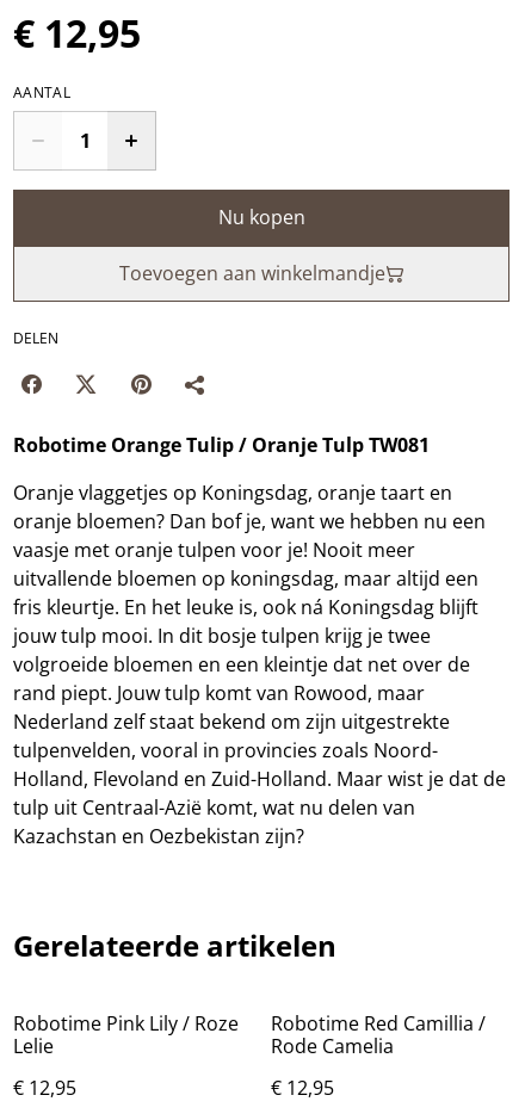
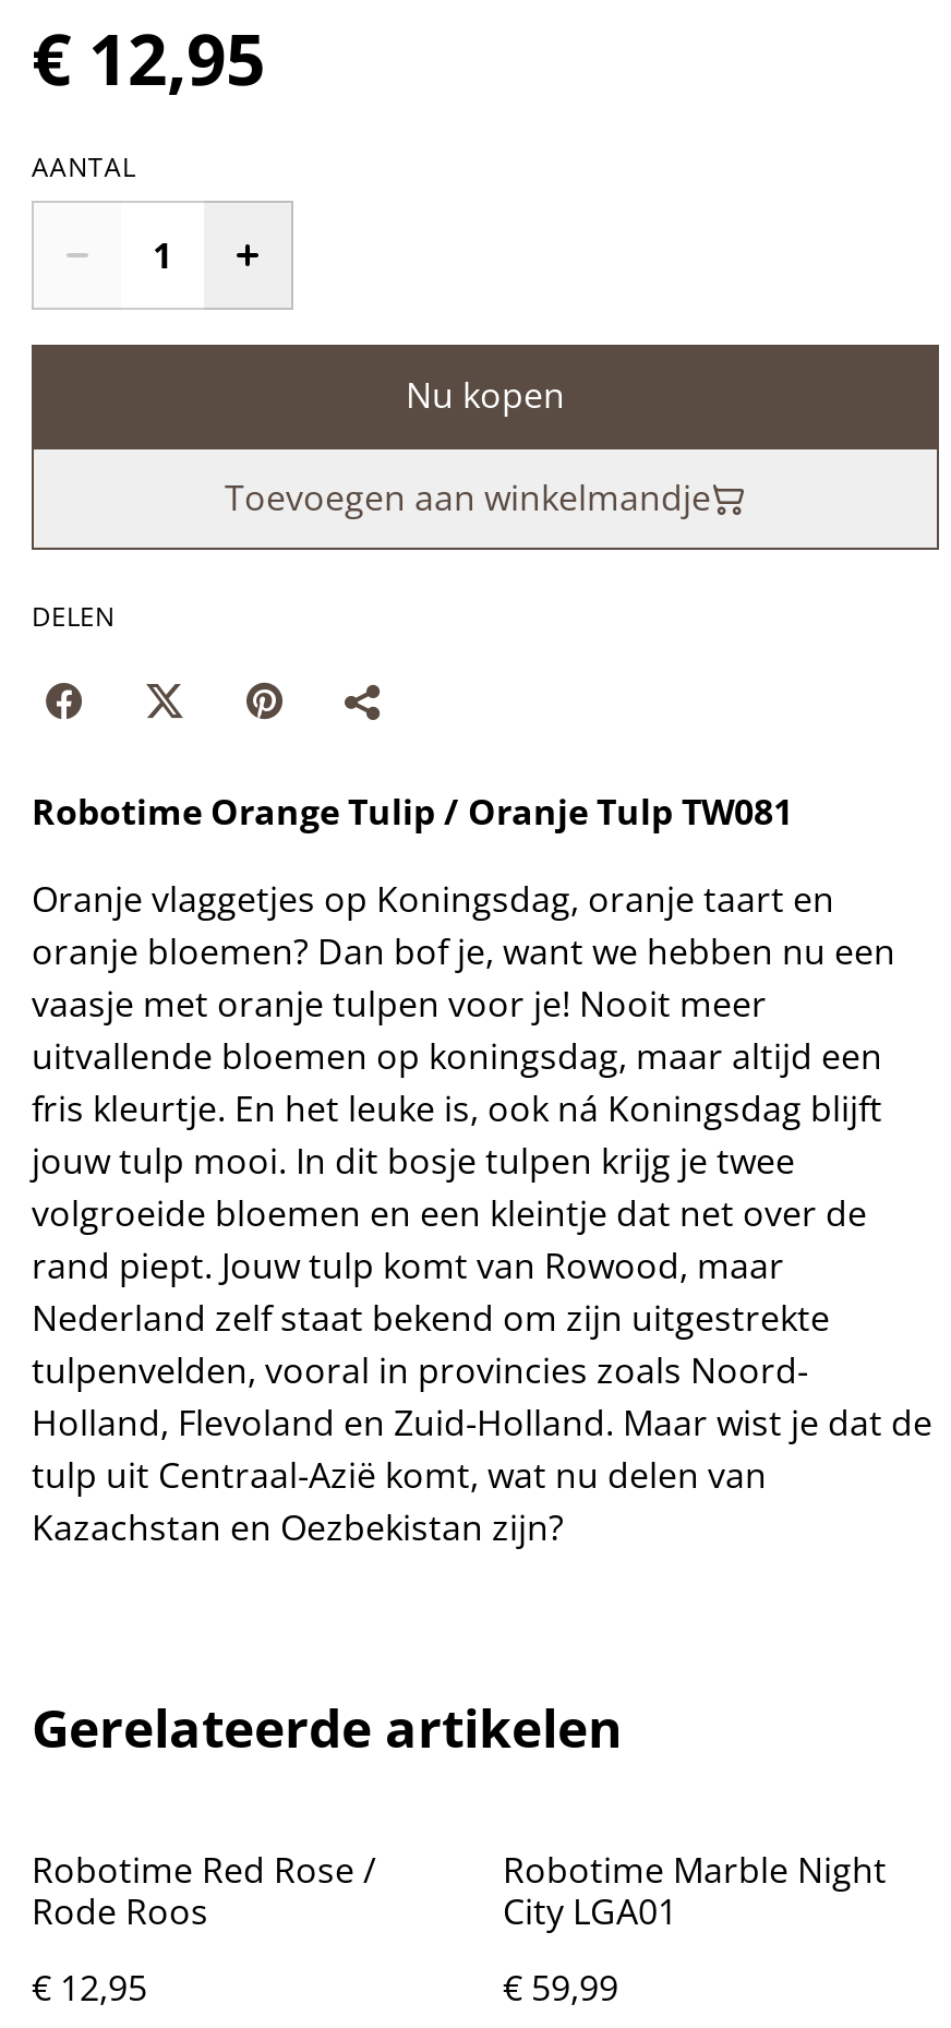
- Robotime Pink Lily / Roze
- Lelie
+ Robotime Red Rose /
+ Rode Roos

- Robotime Red Camillia /
- Rode Camelia
+ Robotime Marble Night
+ City LGA01

- € 12,95
+ € 59,99
